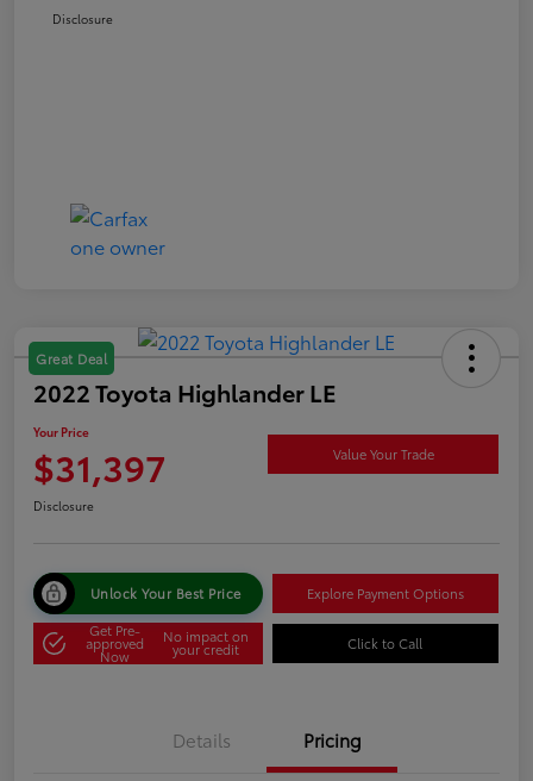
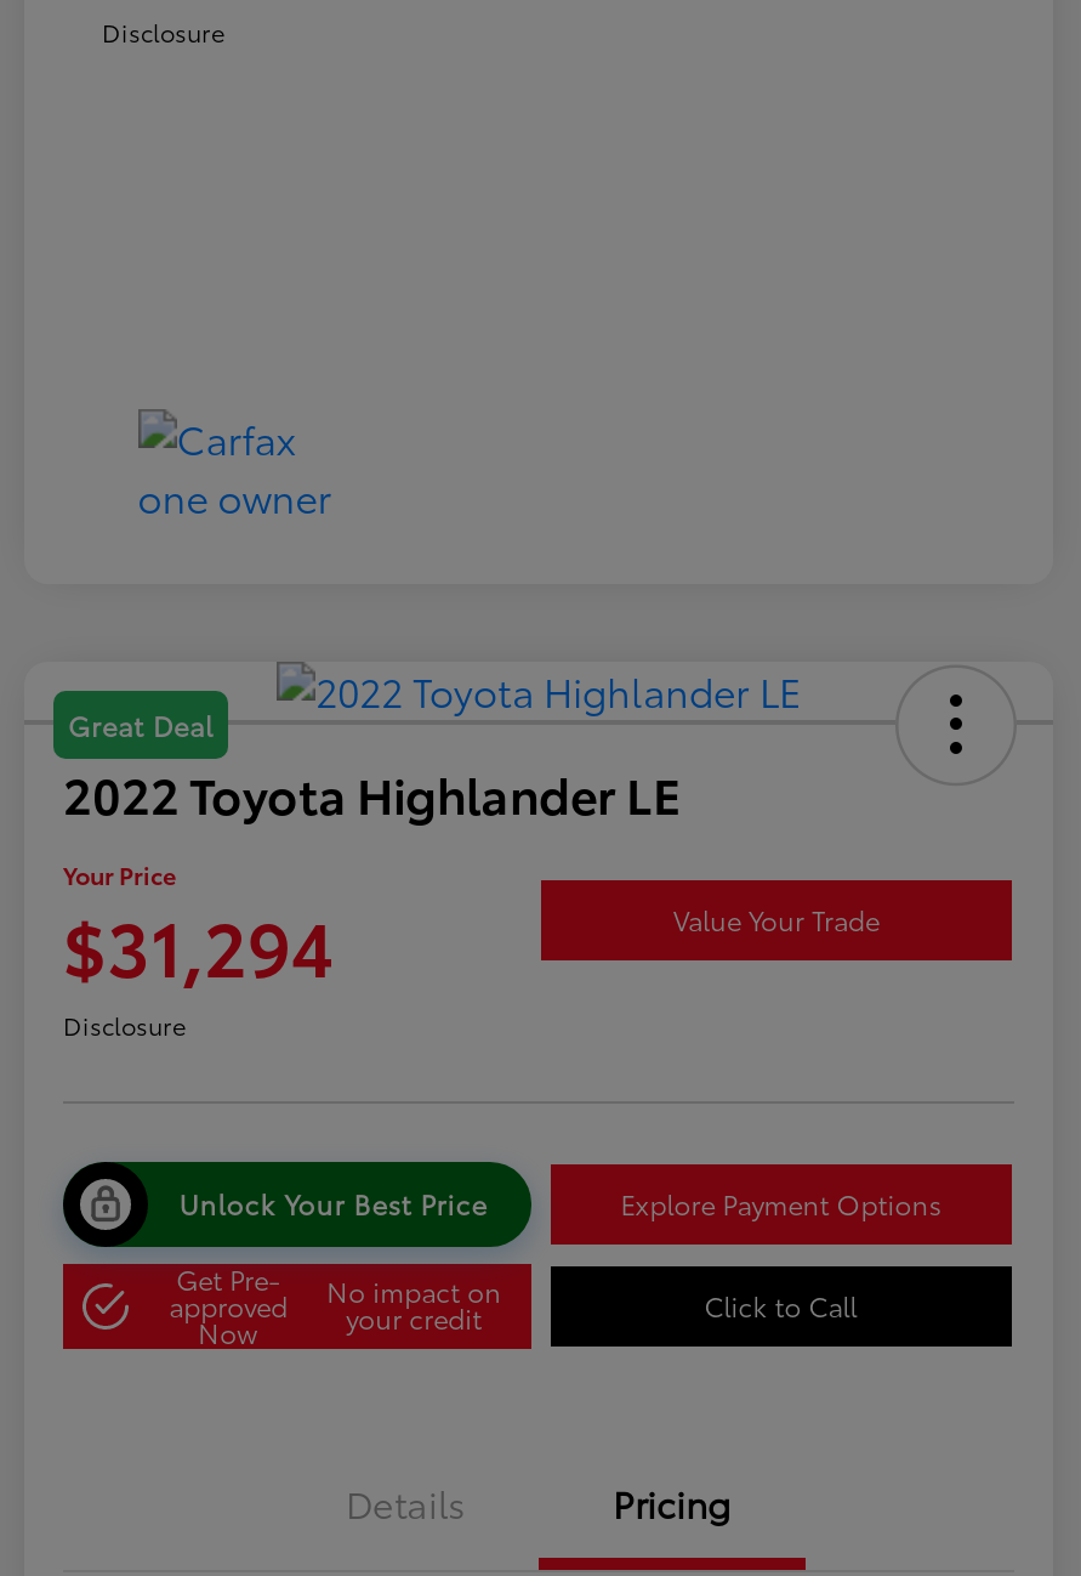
- $31,397
+ $31,294
